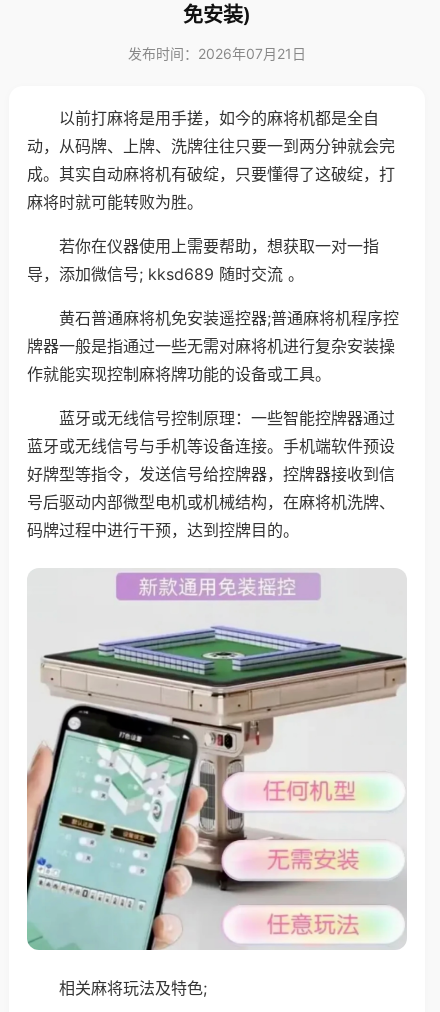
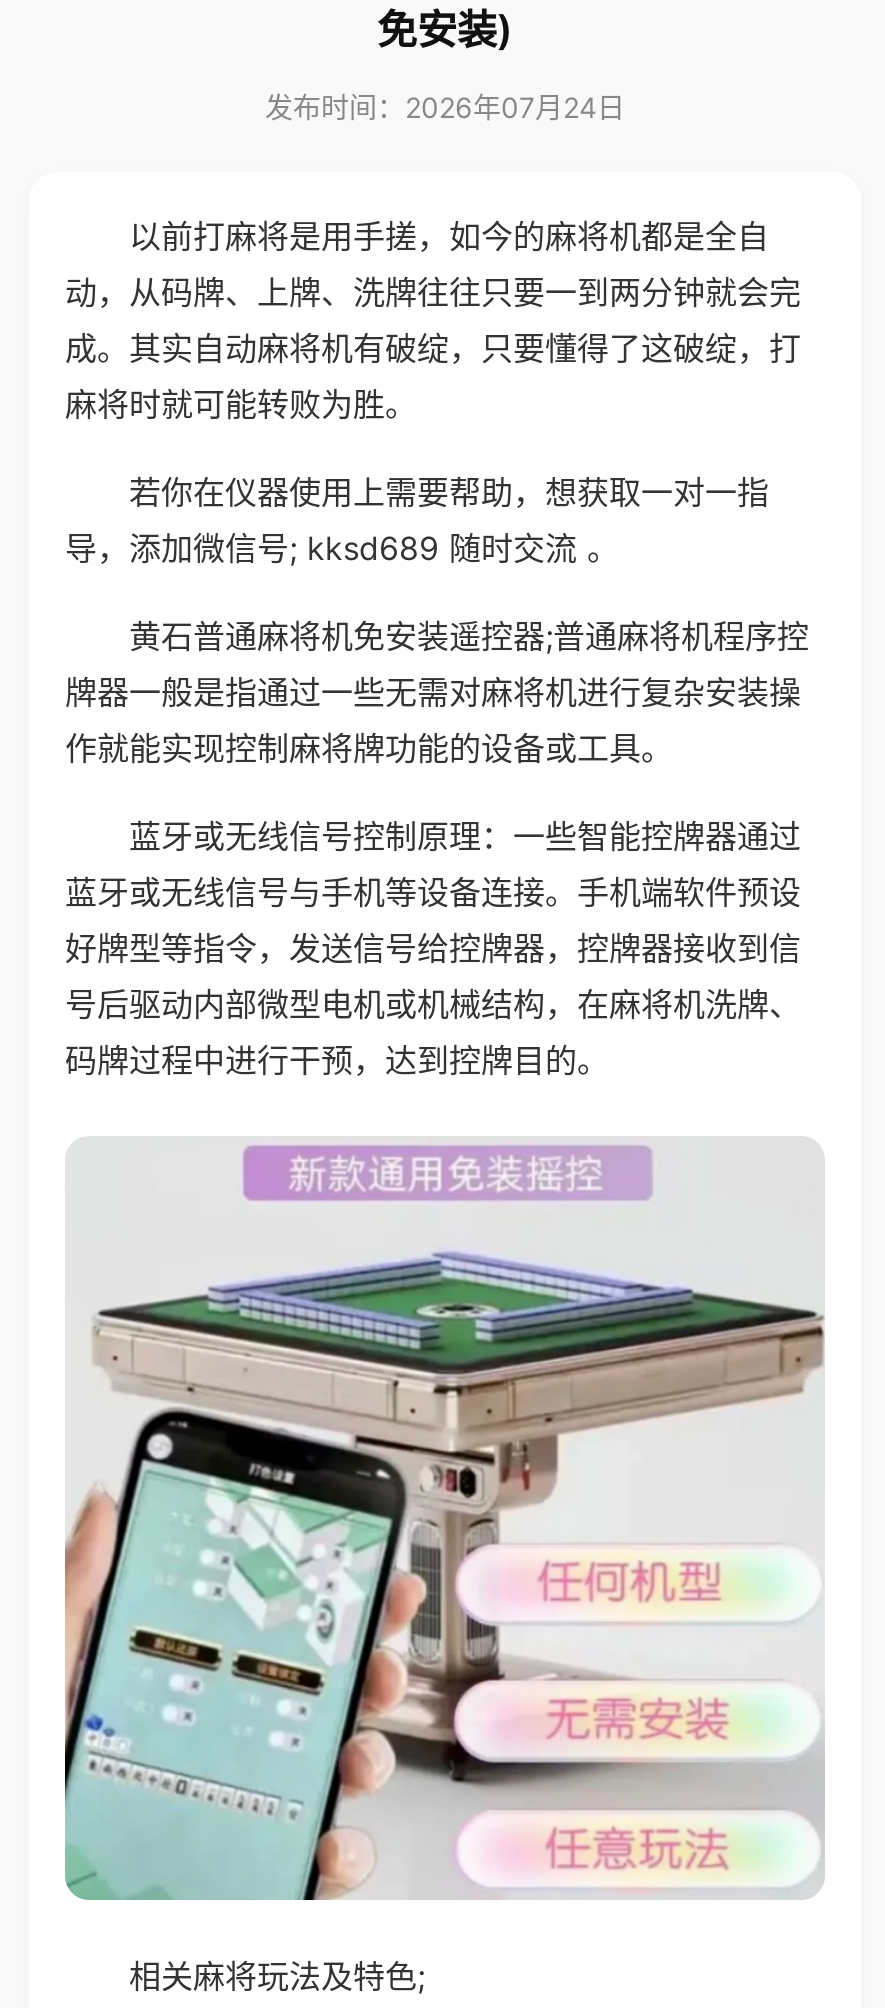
- 发布时间：2026年07月21日
+ 发布时间：2026年07月24日
